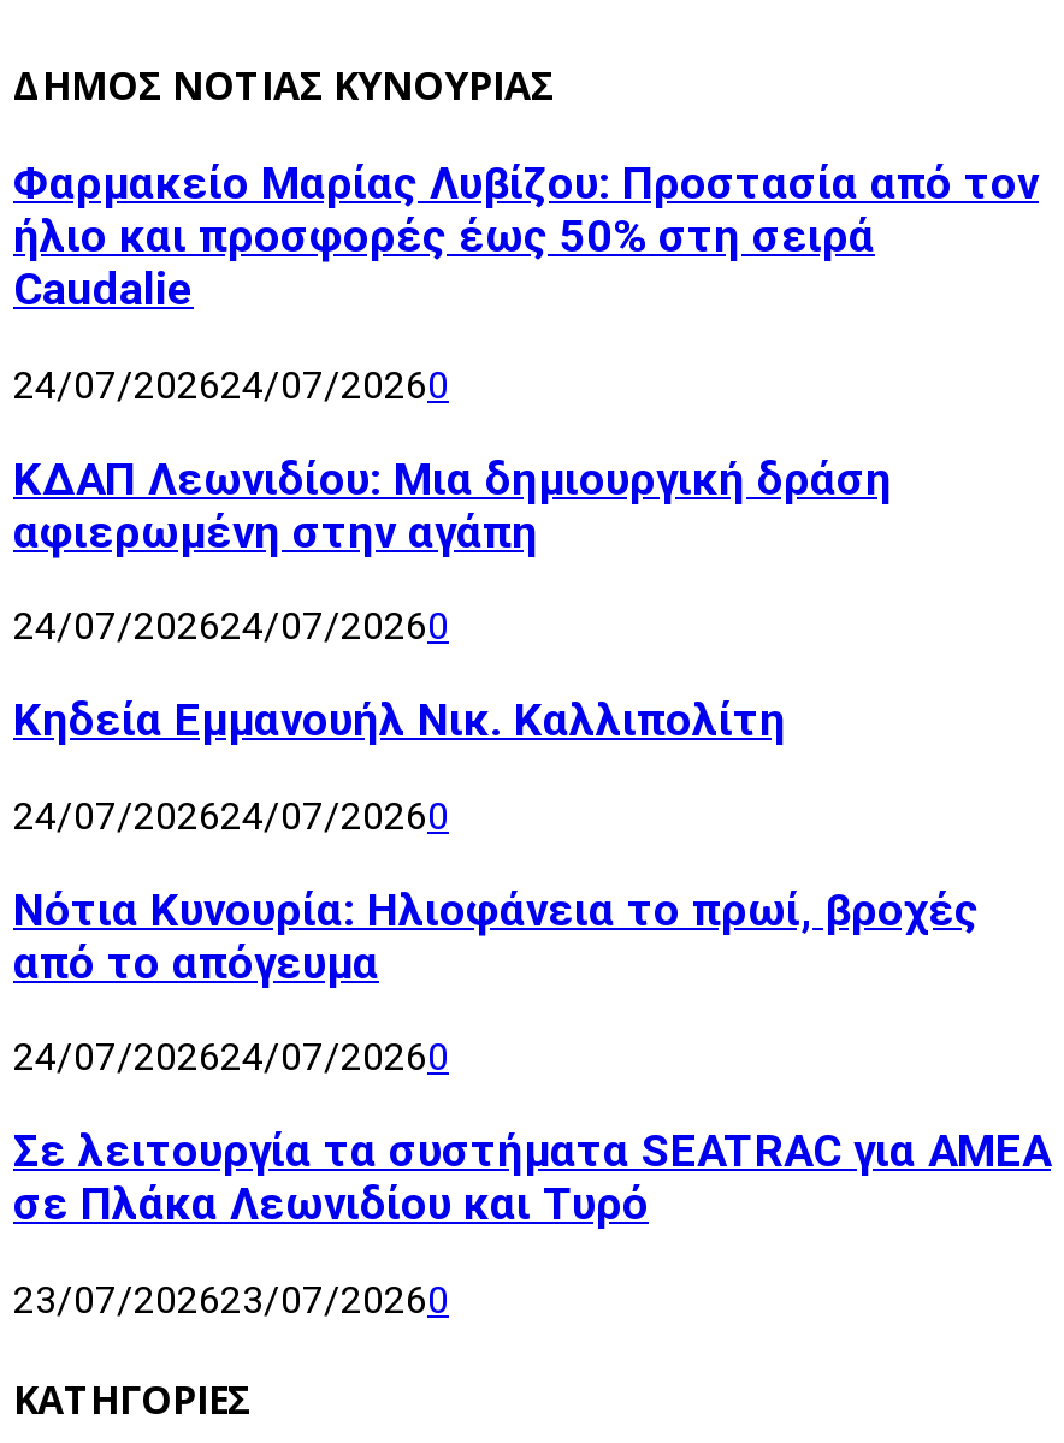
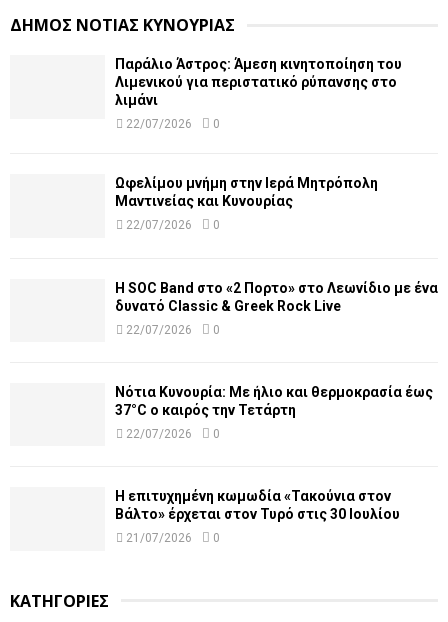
- Φαρμακείο Μαρίας Λυβίζου: Προστασία από τον
- ήλιο και προσφορές έως 50% στη σειρά
- Caudalie
+ Παράλιο Άστρος: Άμεση κινητοποίηση του
+ Λιμενικού για περιστατικό ρύπανσης στο
+ λιμάνι

- 24/07/202624/07/20260
+ 22/07/2026
+ 0

- ΚΔΑΠ Λεωνιδίου: Μια δημιουργική δράση
- αφιερωμένη στην αγάπη
+ Ωφελίμου μνήμη στην Ιερά Μητρόπολη
+ Μαντινείας και Κυνουρίας

- 24/07/202624/07/20260
+ 22/07/2026
+ 0

- Κηδεία Εμμανουήλ Νικ. Καλλιπολίτη
+ Η SOC Band στο «2 Πορτο» στο Λεωνίδιο με ένα
+ δυνατό Classic & Greek Rock Live

- 24/07/202624/07/20260
+ 22/07/2026
+ 0

- Νότια Κυνουρία: Ηλιοφάνεια το πρωί, βροχές
- από το απόγευμα
+ Νότια Κυνουρία: Με ήλιο και θερμοκρασία έως
+ 37°C ο καιρός την Τετάρτη

- 24/07/202624/07/20260
+ 22/07/2026
+ 0

- Σε λειτουργία τα συστήματα SEATRAC για ΑΜΕΑ
- σε Πλάκα Λεωνιδίου και Τυρό
+ Η επιτυχημένη κωμωδία «Τακούνια στον
+ Βάλτο» έρχεται στον Τυρό στις 30 Ιουλίου

- 23/07/202623/07/20260
+ 21/07/2026
+ 0
